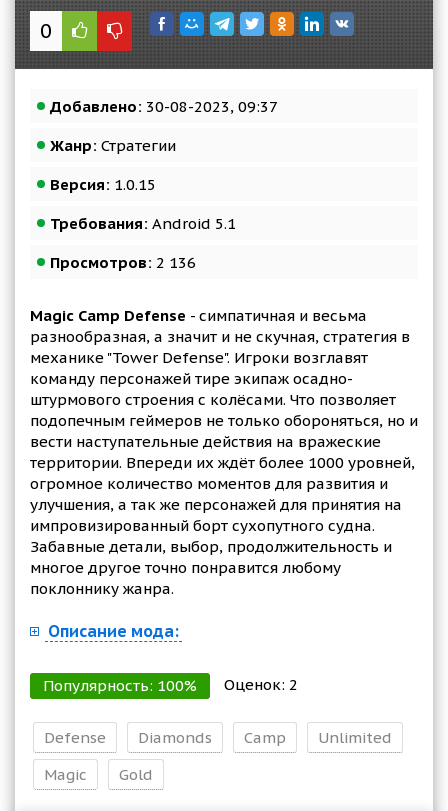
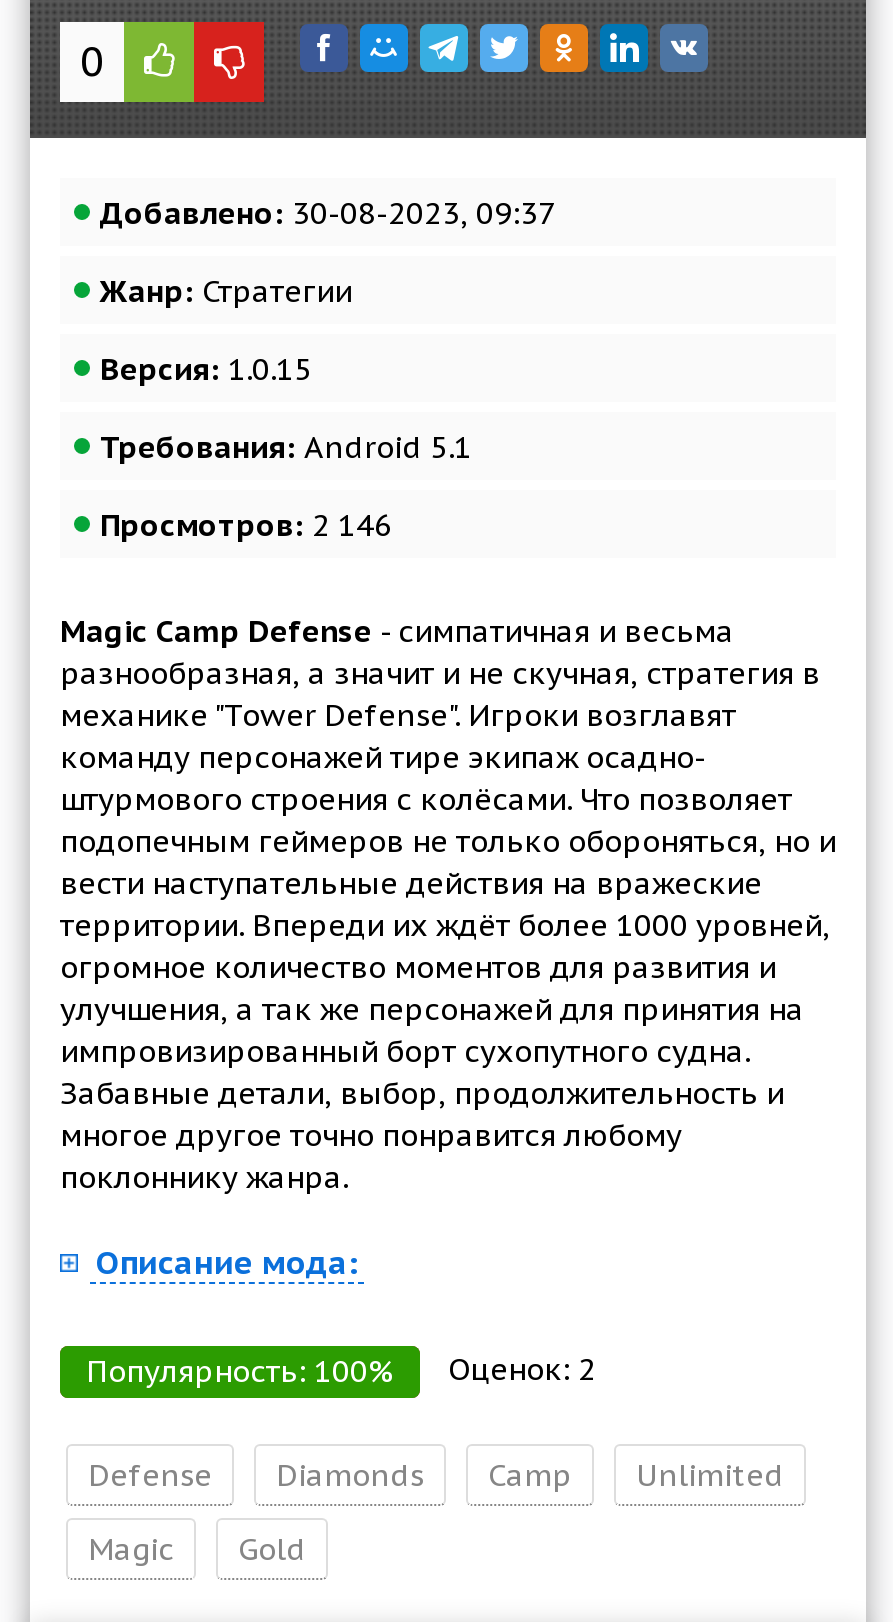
- Просмотров: 2 136
+ Просмотров: 2 146
